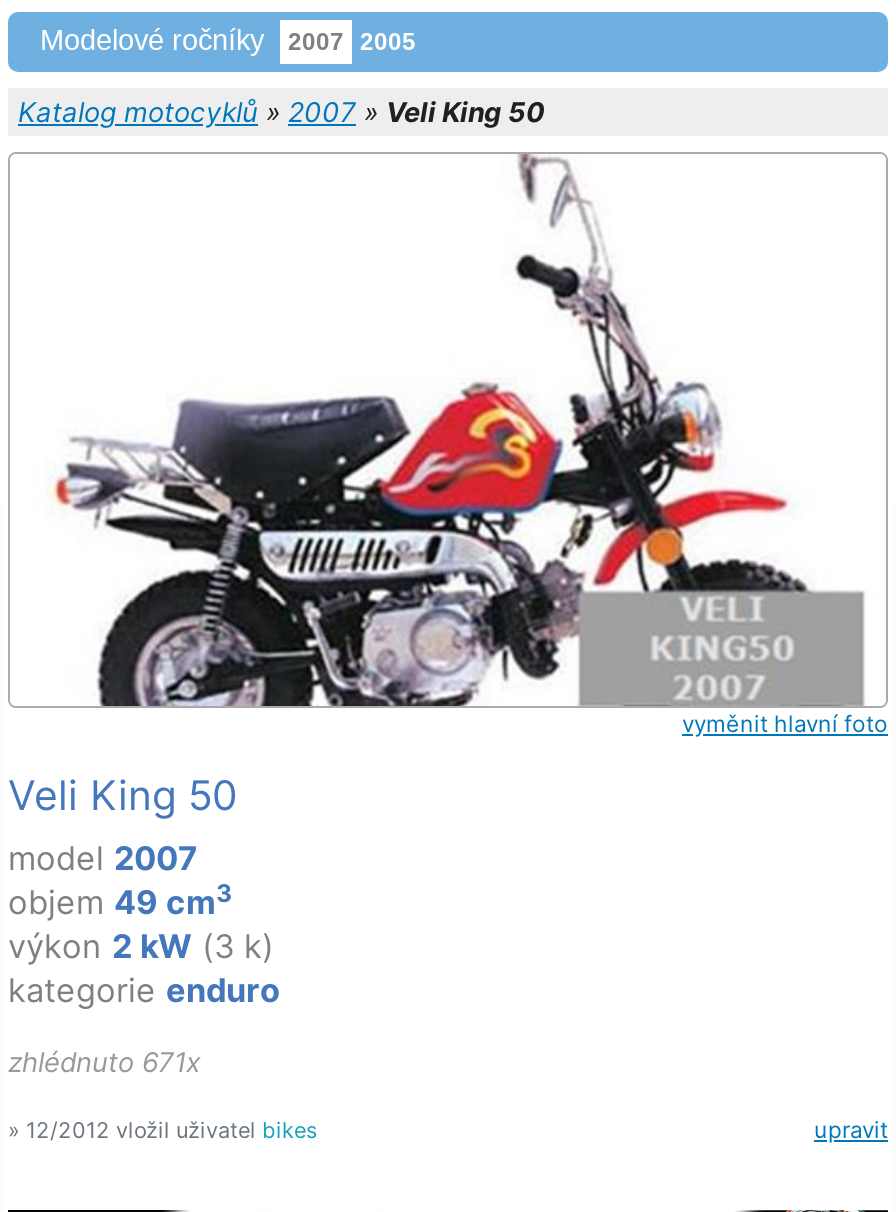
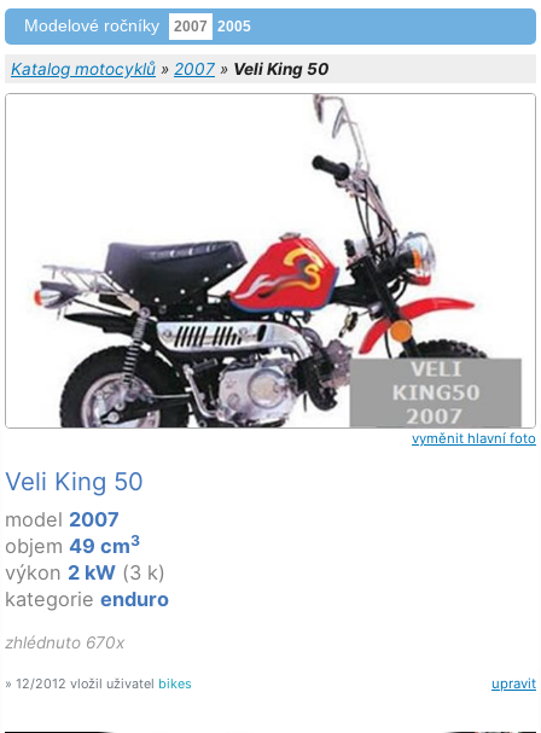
- zhlédnuto 671x
+ zhlédnuto 670x
